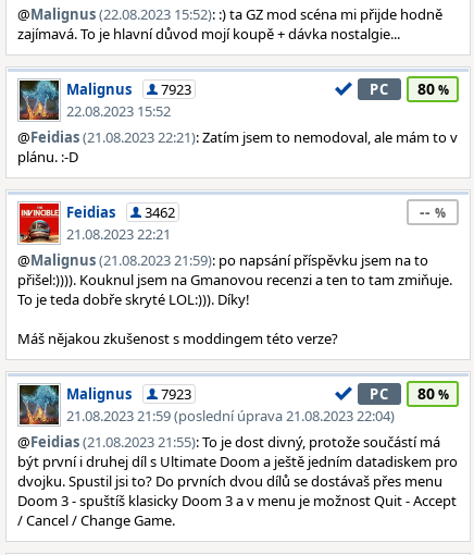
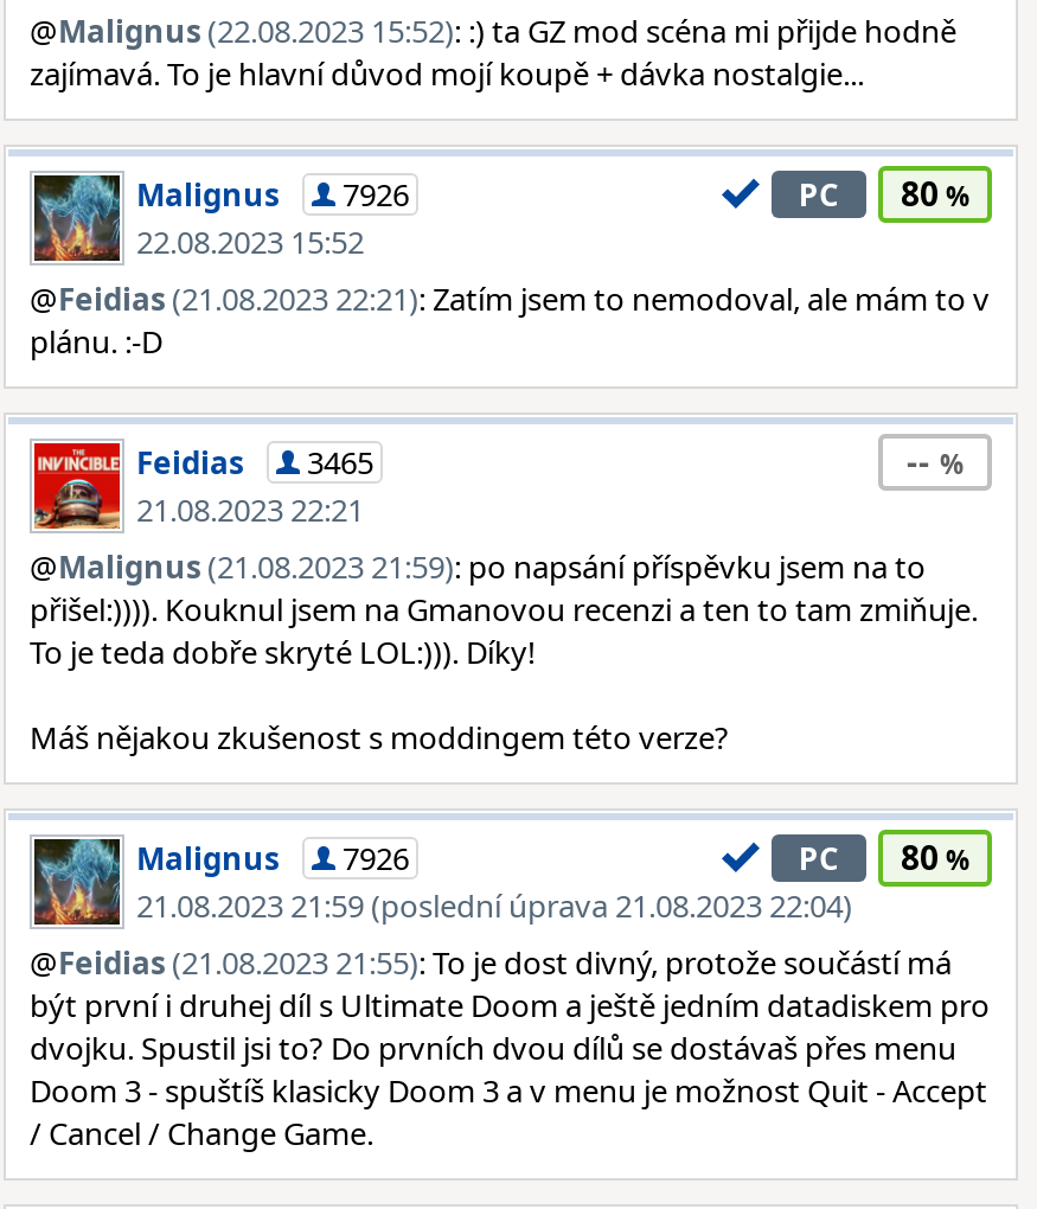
- Malignus 7923
+ Malignus 7926

- Feidias 3462
+ Feidias 3465

- Malignus 7923
+ Malignus 7926
